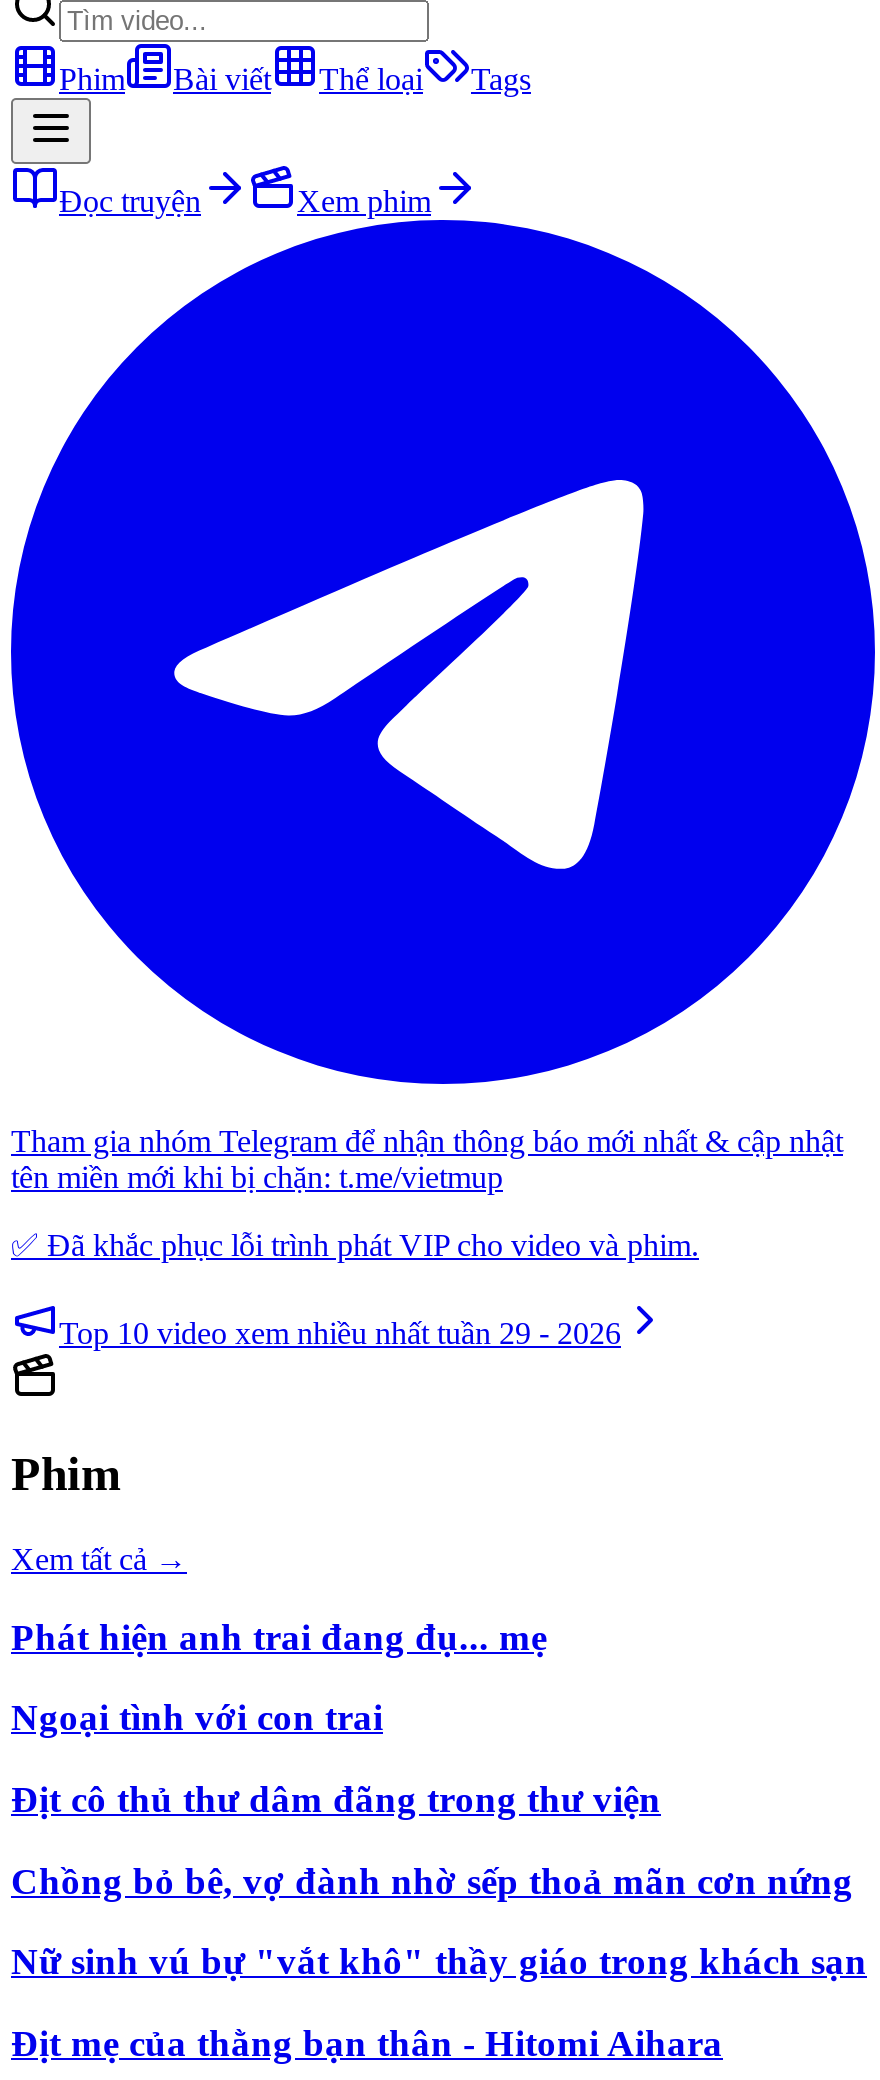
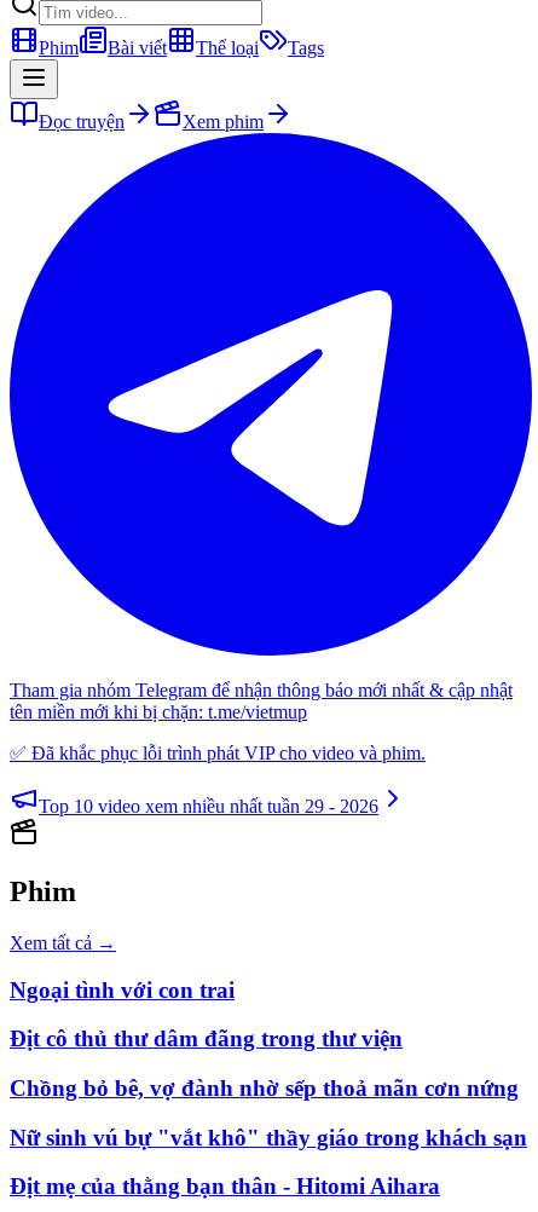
- Phát hiện anh trai đang đụ... mẹ
